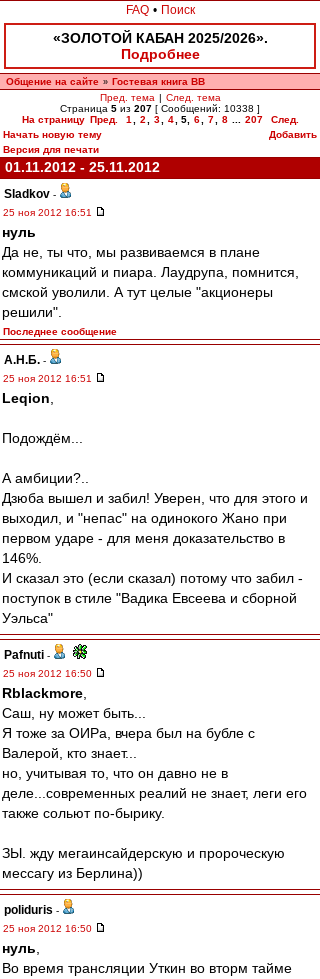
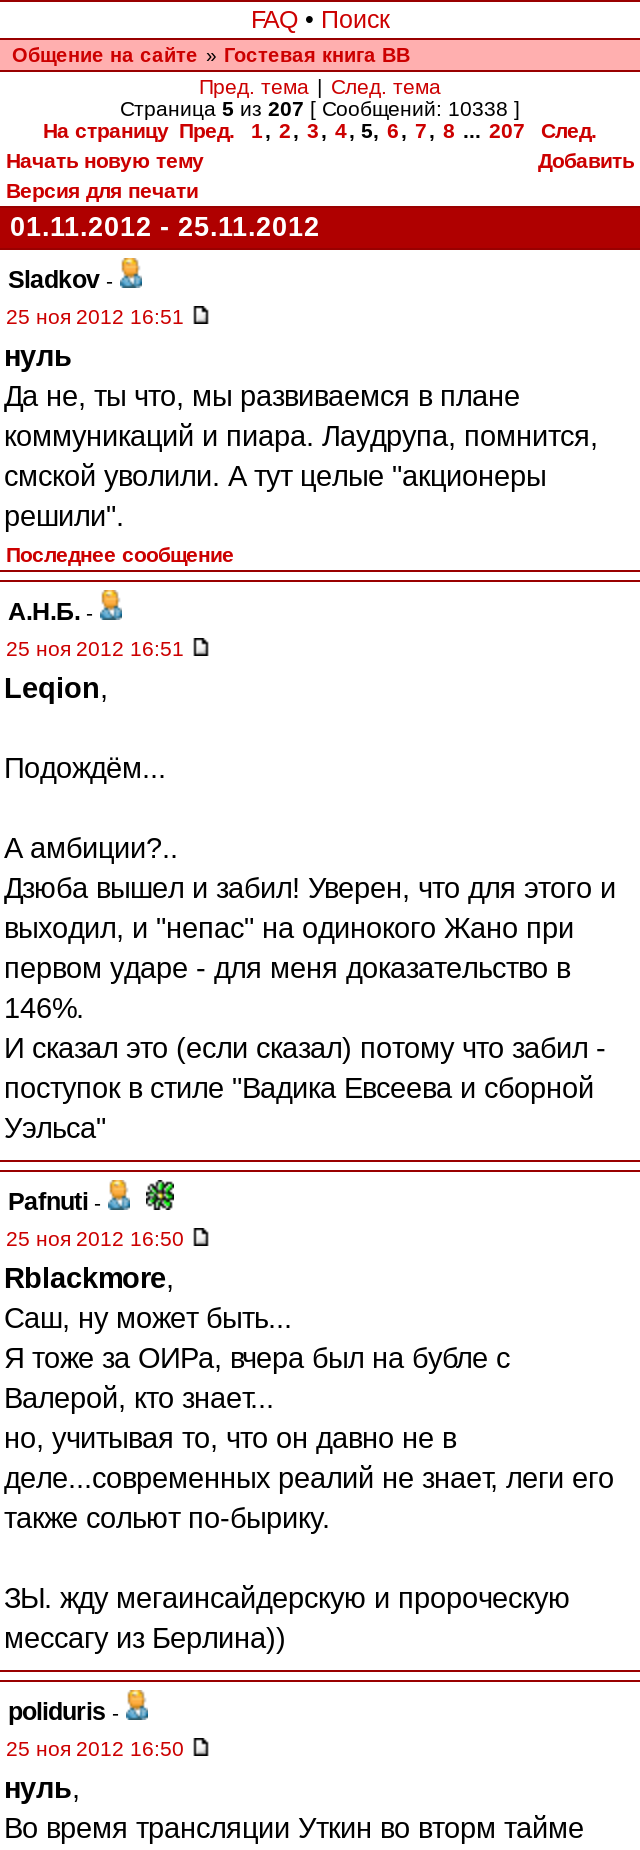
- «ЗОЛОТОЙ КАБАН 2025/2026».
- Подробнее
